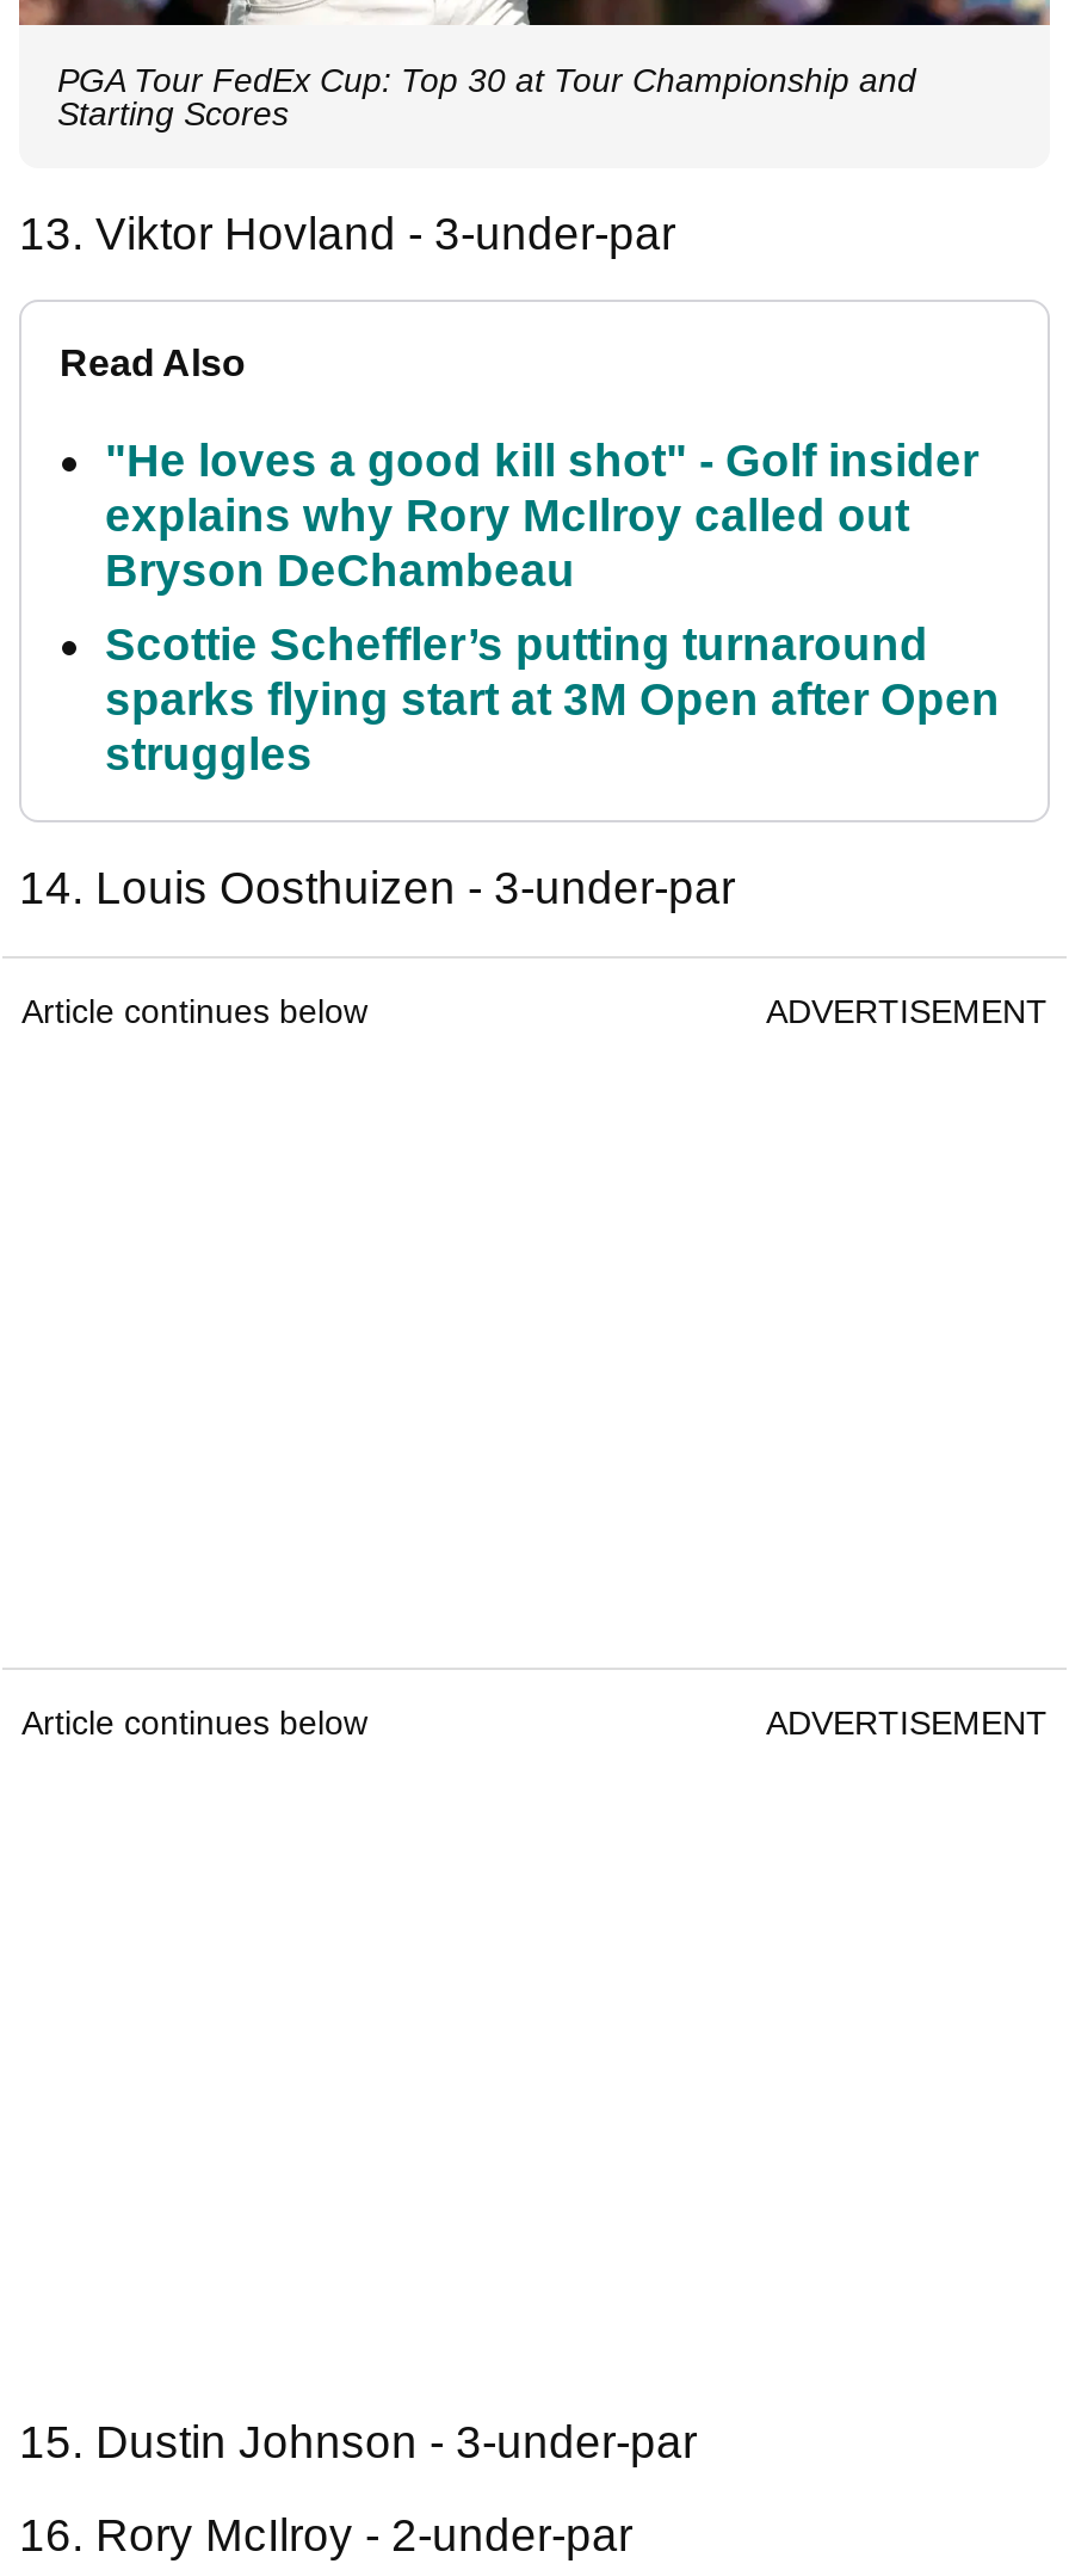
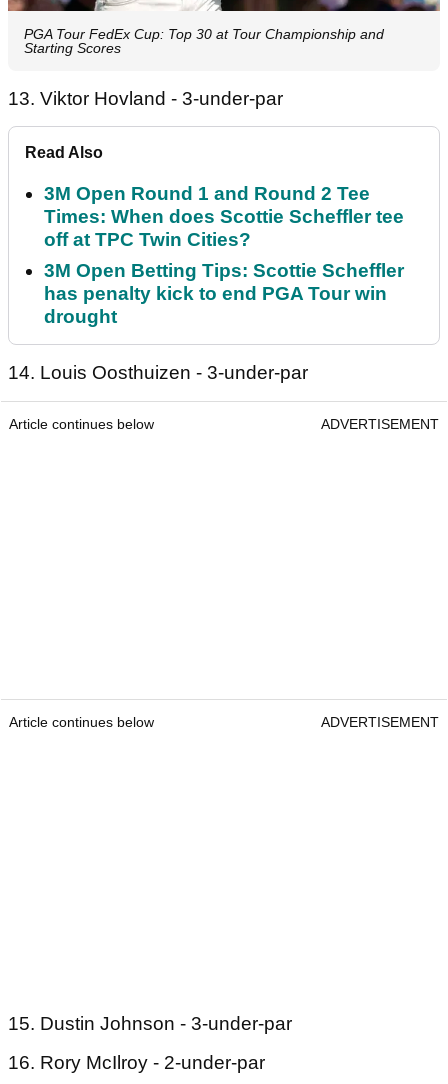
- "He loves a good kill shot" - Golf insider
- explains why Rory McIlroy called out
- Bryson DeChambeau
+ 3M Open Round 1 and Round 2 Tee
+ Times: When does Scottie Scheffler tee
+ off at TPC Twin Cities?

- Scottie Scheffler’s putting turnaround
- sparks flying start at 3M Open after Open
- struggles
+ 3M Open Betting Tips: Scottie Scheffler
+ has penalty kick to end PGA Tour win
+ drought
